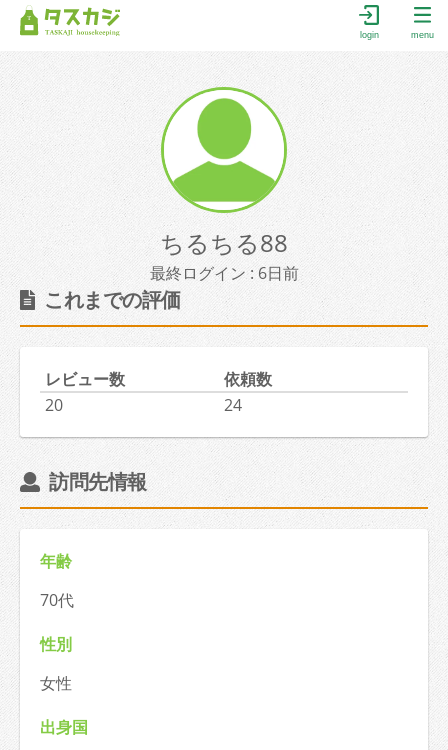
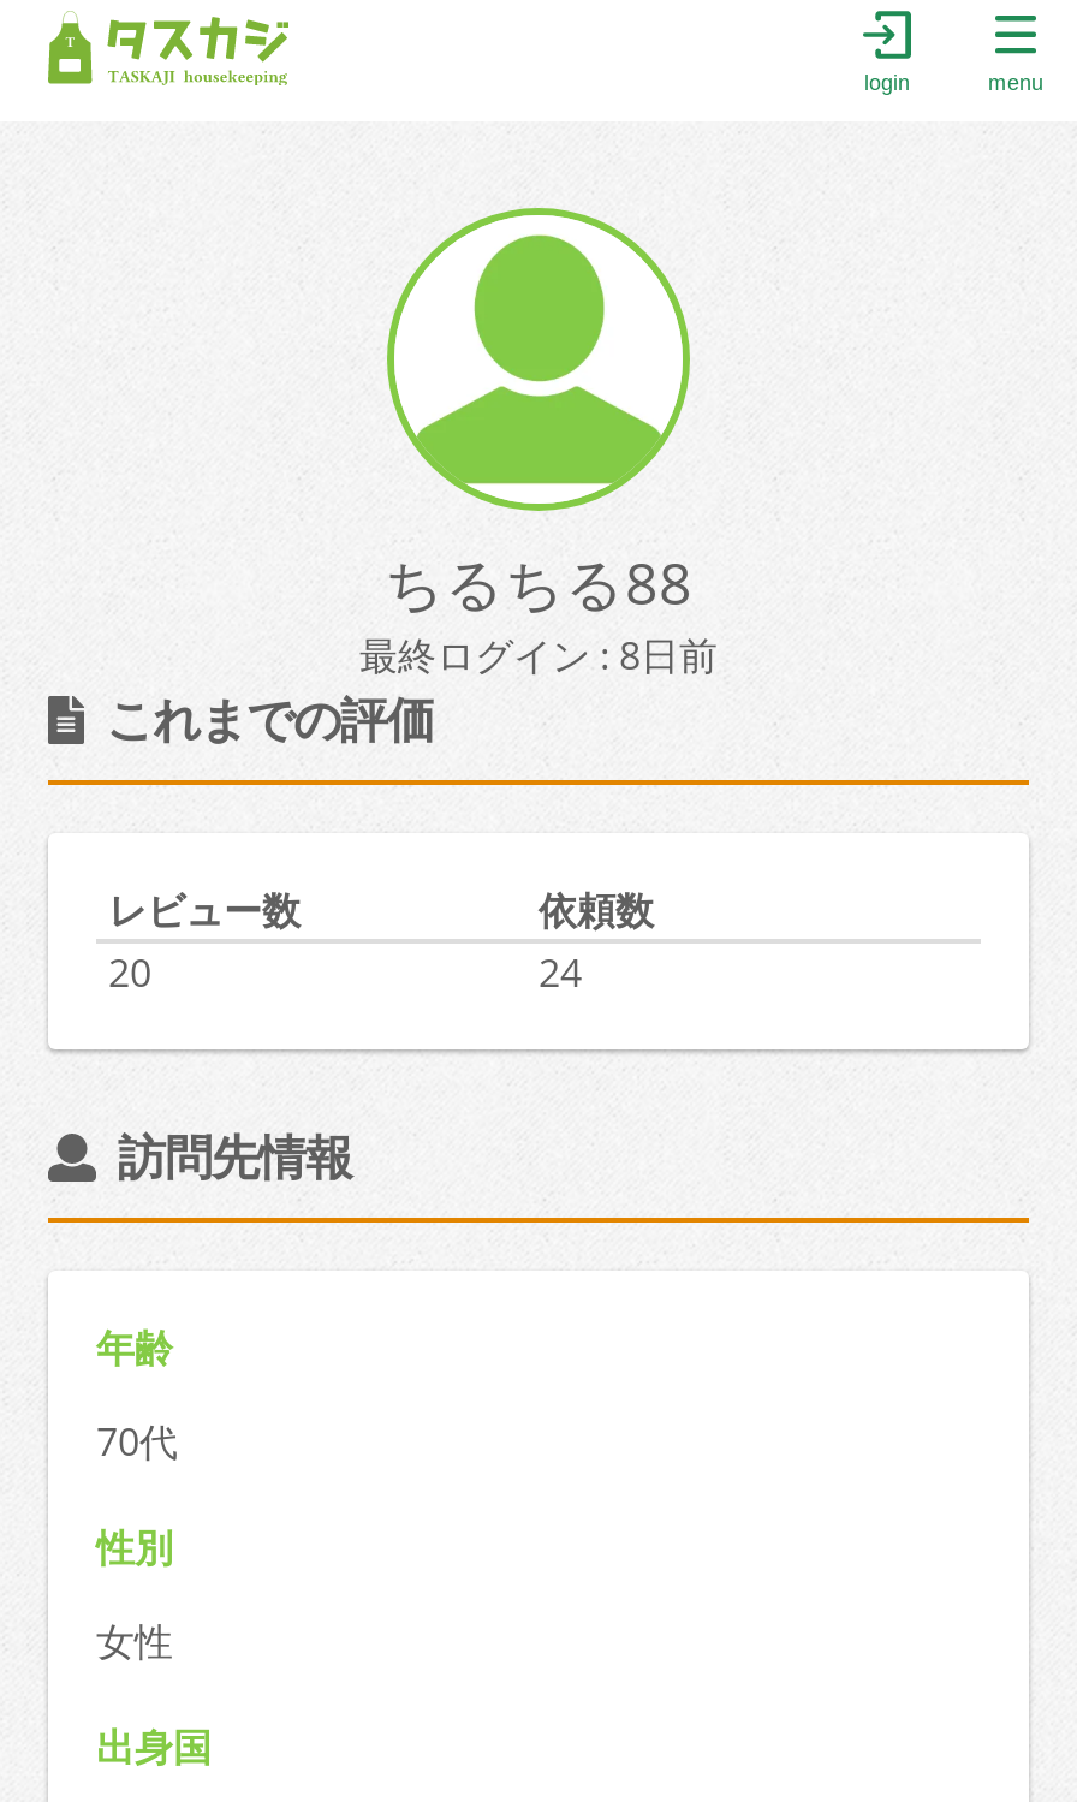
- 最終ログイン : 6日前
+ 最終ログイン : 8日前
